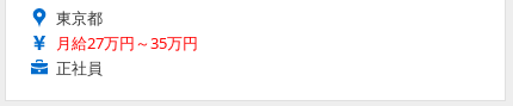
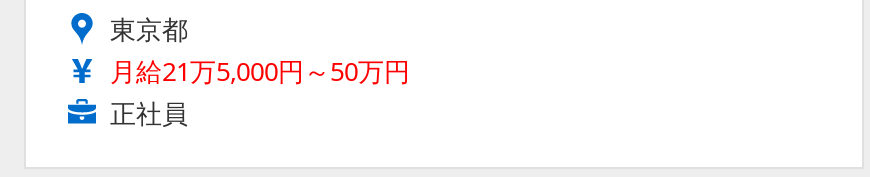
- 月給27万円～35万円
+ 月給21万5,000円～50万円
